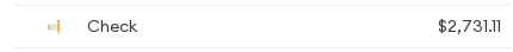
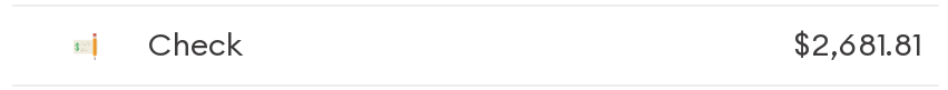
- $2,731.11
+ $2,681.81
